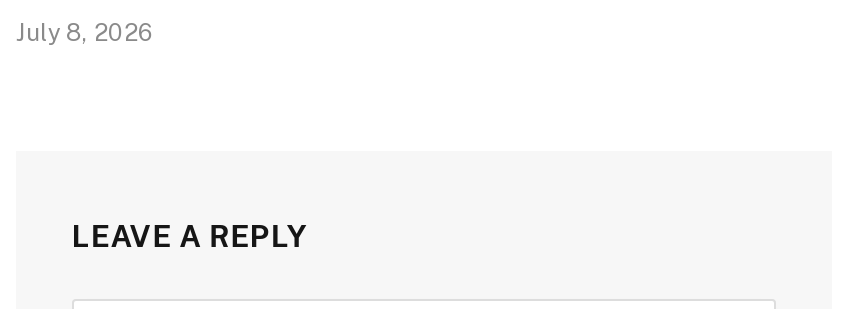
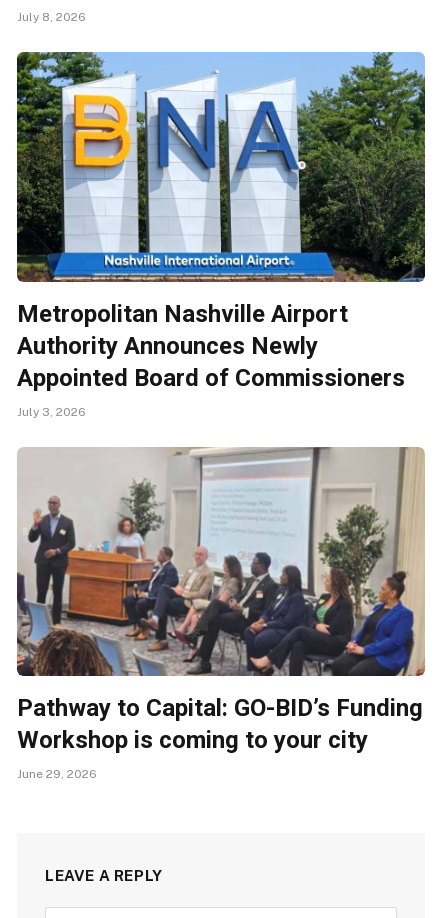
+ [image]
+ Metropolitan Nashville Airport
+ Authority Announces Newly
+ Appointed Board of Commissioners
+ July 3, 2026

+ [image]
+ Pathway to Capital: GO-BID’s Funding
+ Workshop is coming to your city
+ June 29, 2026
